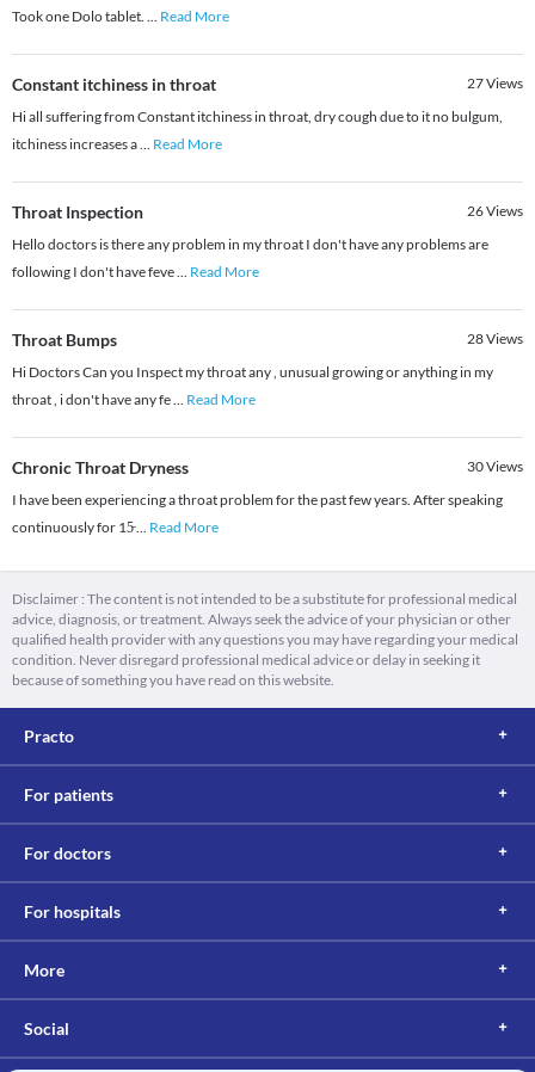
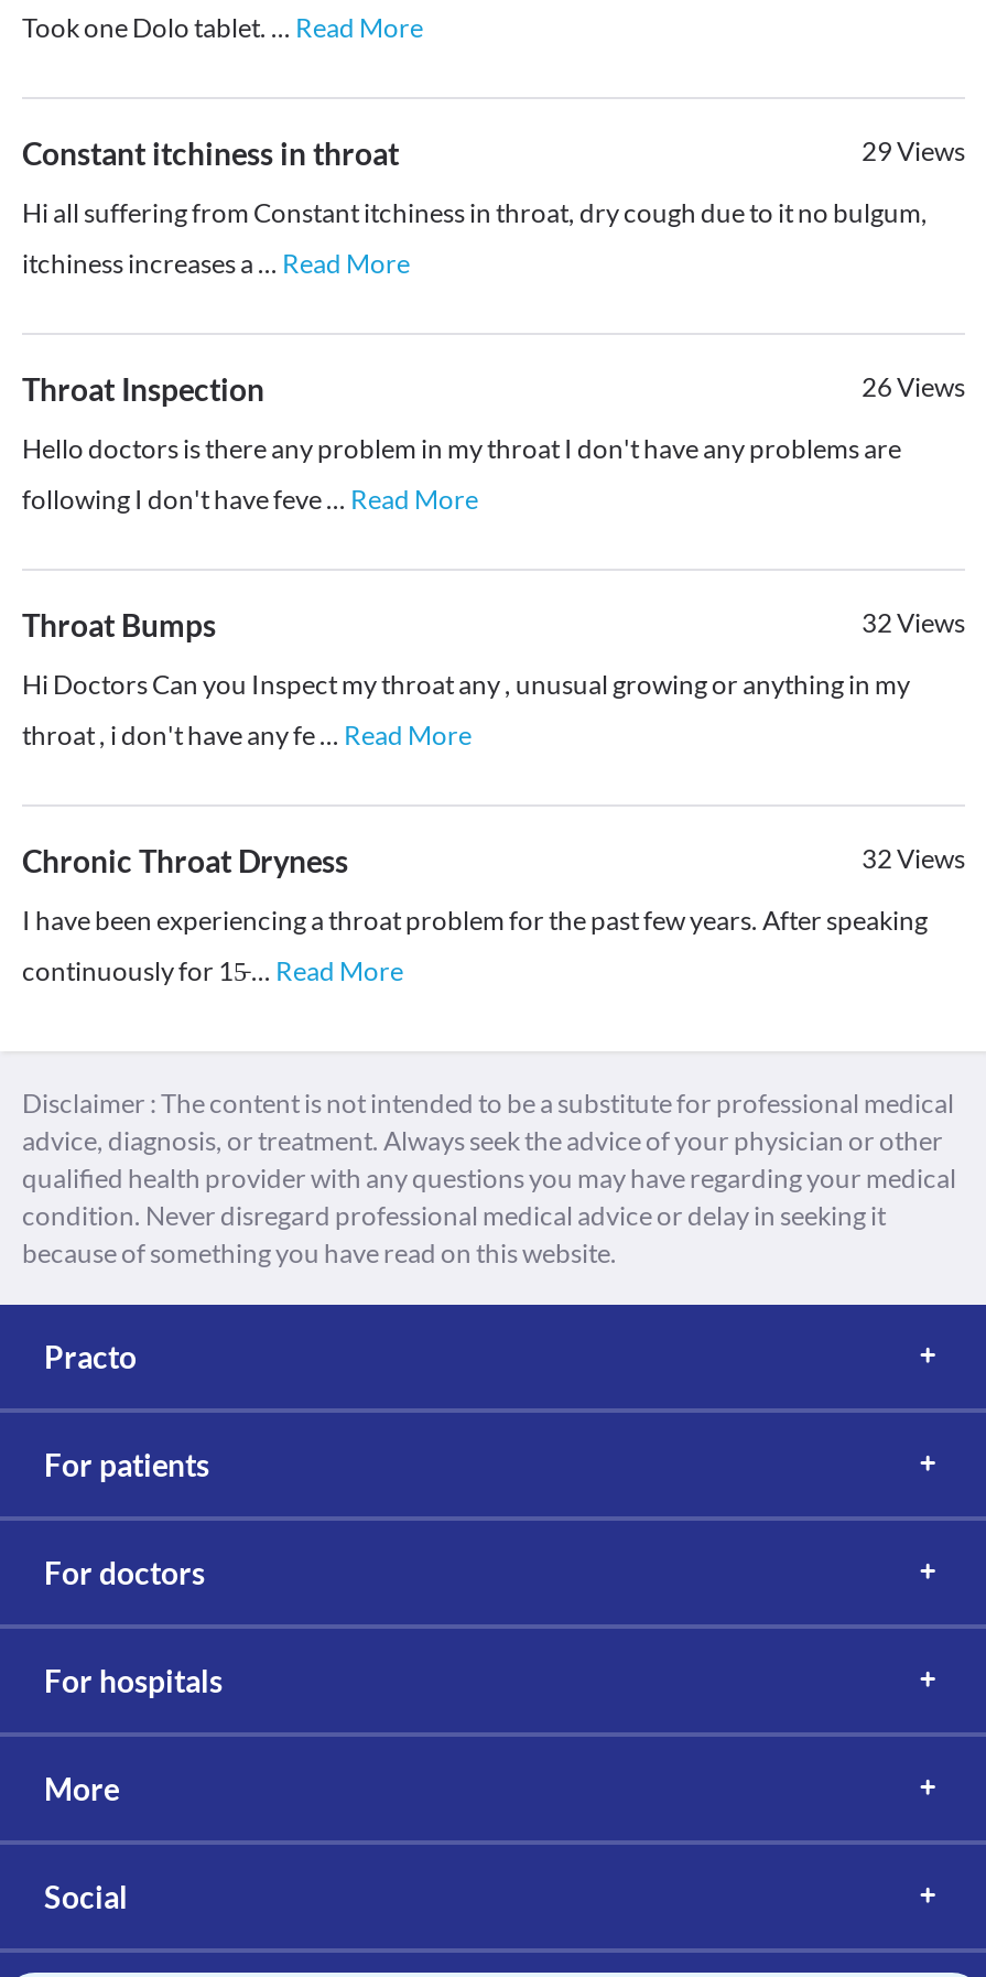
- 27Views
+ 29Views

- 28Views
+ 32Views

- 30Views
+ 32Views
